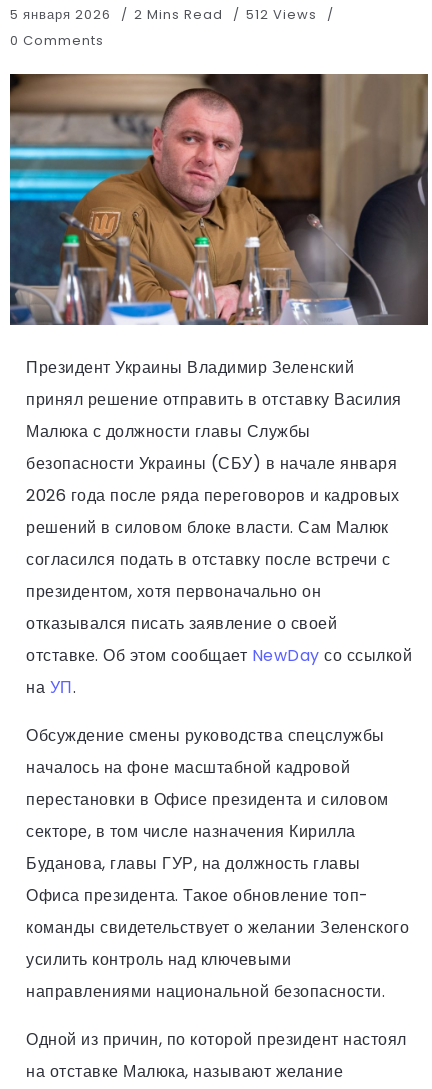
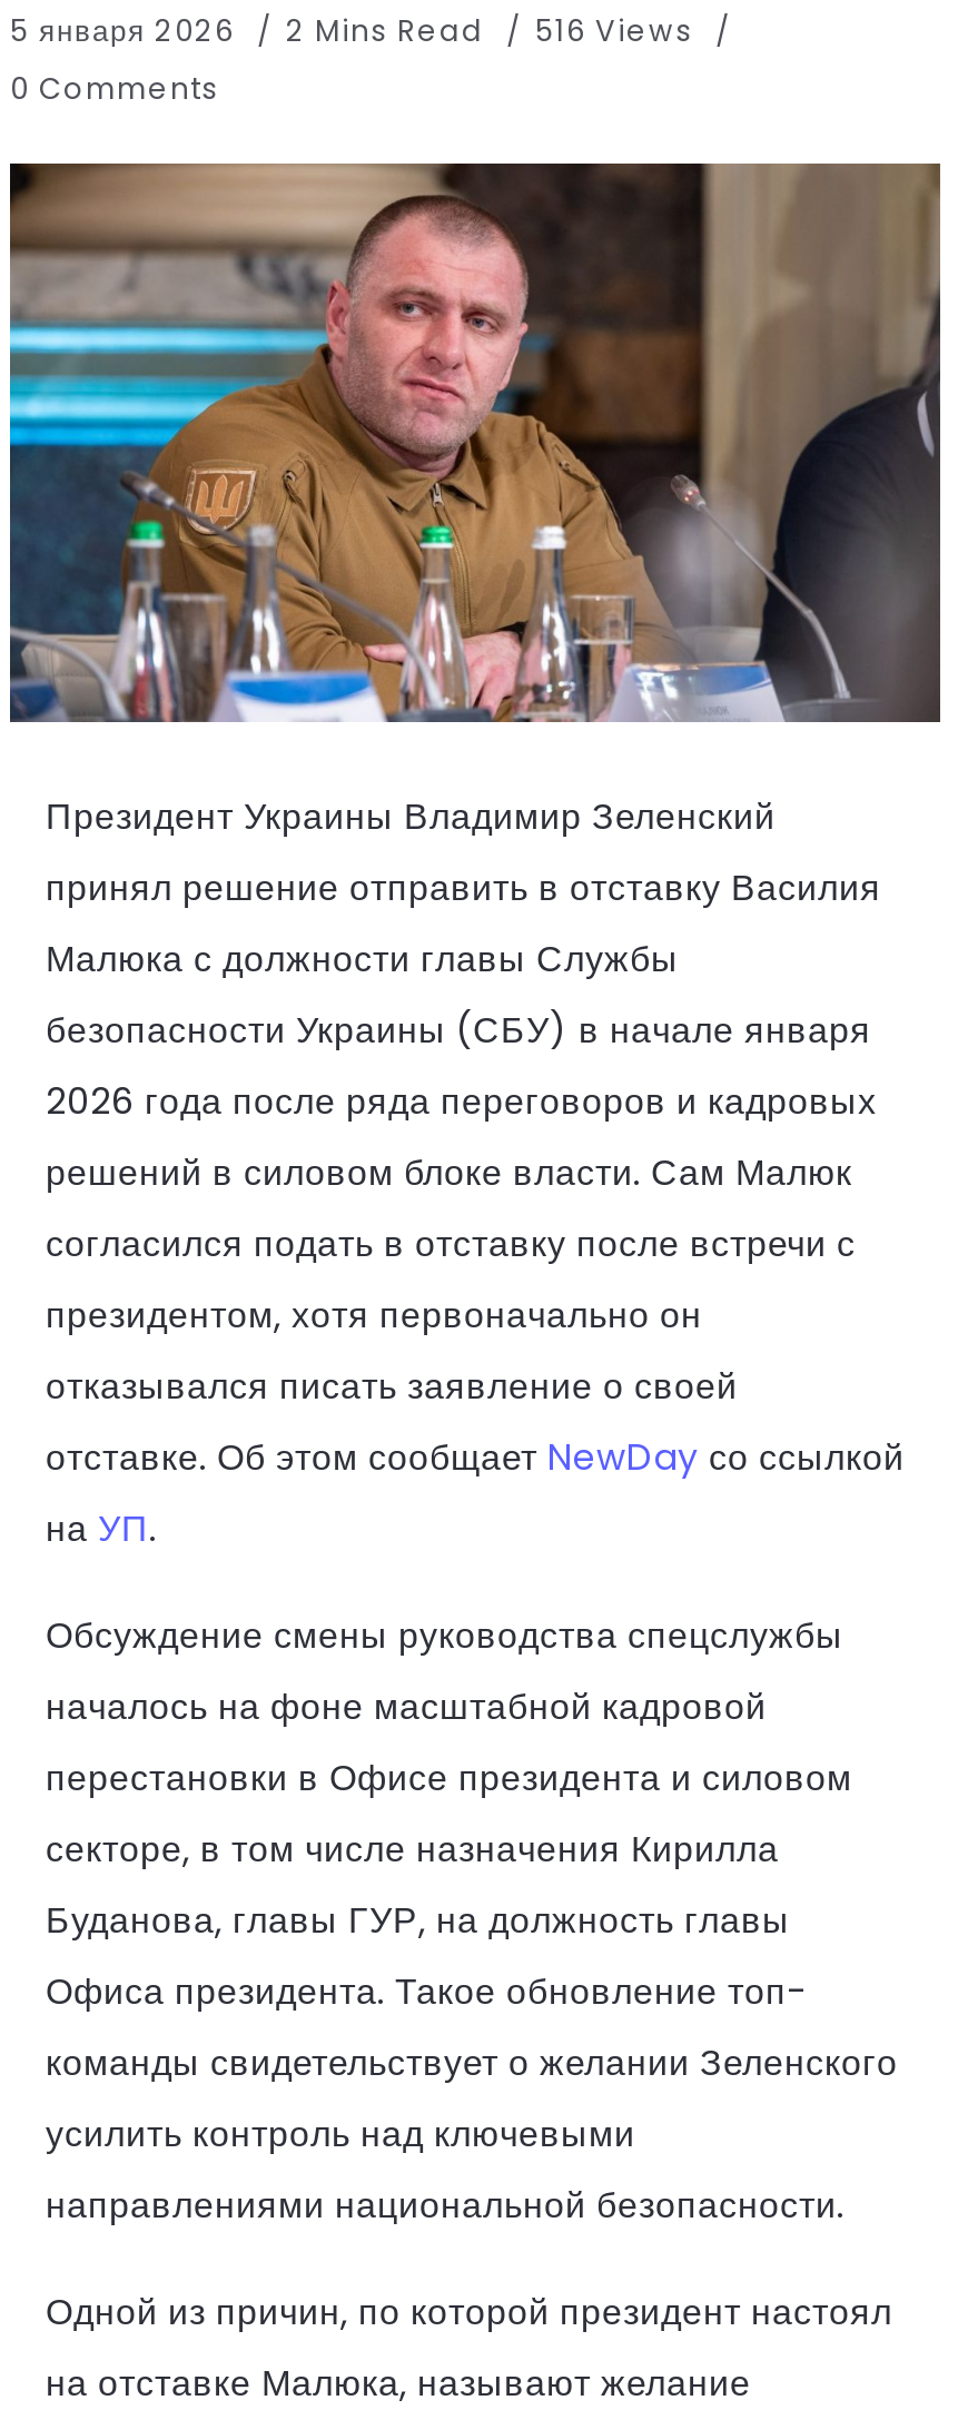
- 5 января 2026 2 Mins Read 512 Views
+ 5 января 2026 2 Mins Read 516 Views
